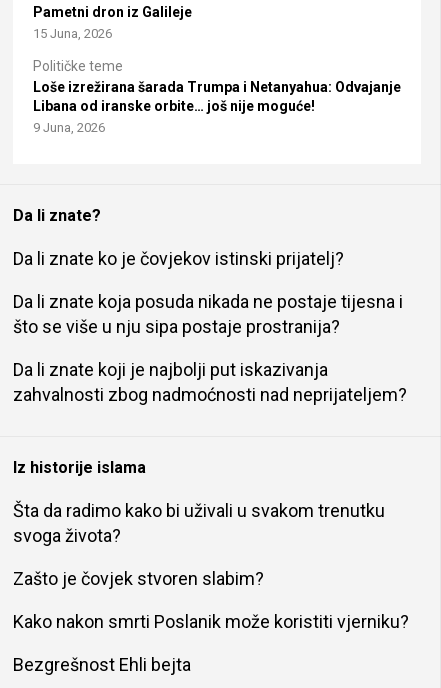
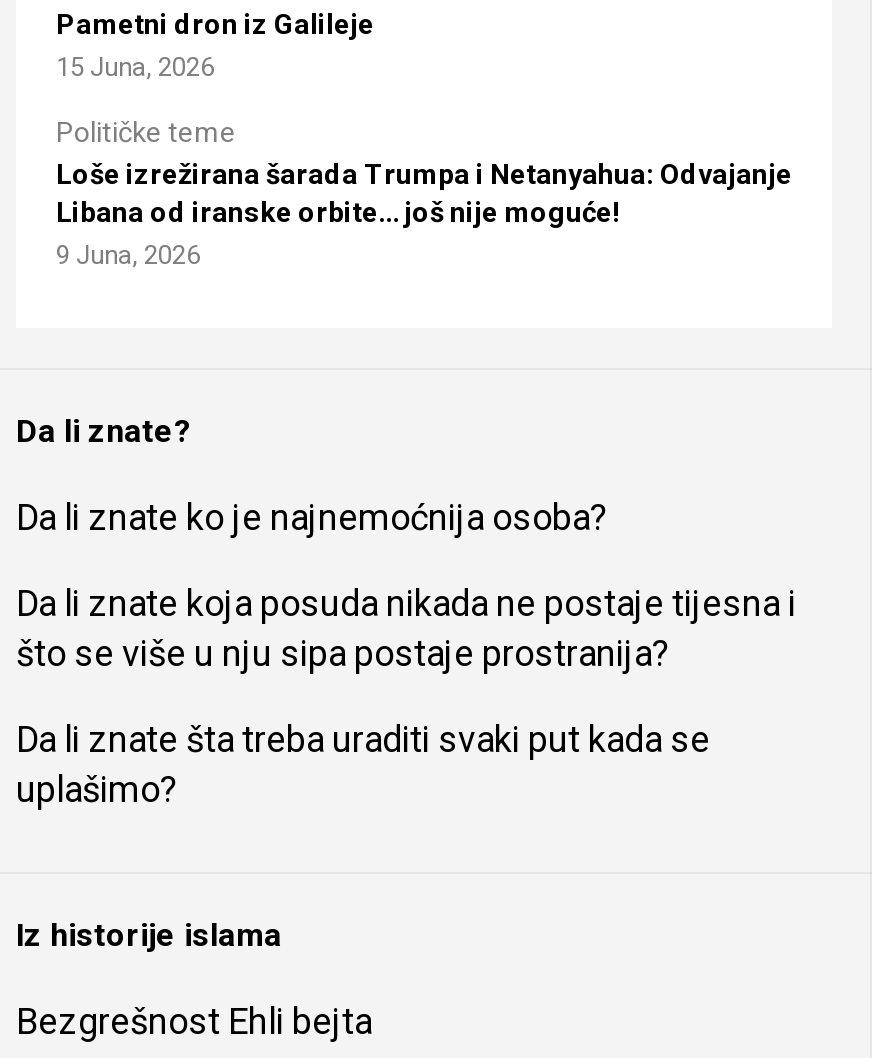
- Da li znate ko je čovjekov istinski prijatelj?
+ Da li znate ko je najnemoćnija osoba?

- Da li znate koji je najbolji put iskazivanja
- zahvalnosti zbog nadmoćnosti nad neprijateljem?
+ Da li znate šta treba uraditi svaki put kada se
+ uplašimo?

- Šta da radimo kako bi uživali u svakom trenutku
- svoga života?
- Zašto je čovjek stvoren slabim?
- Kako nakon smrti Poslanik može koristiti vjerniku?
